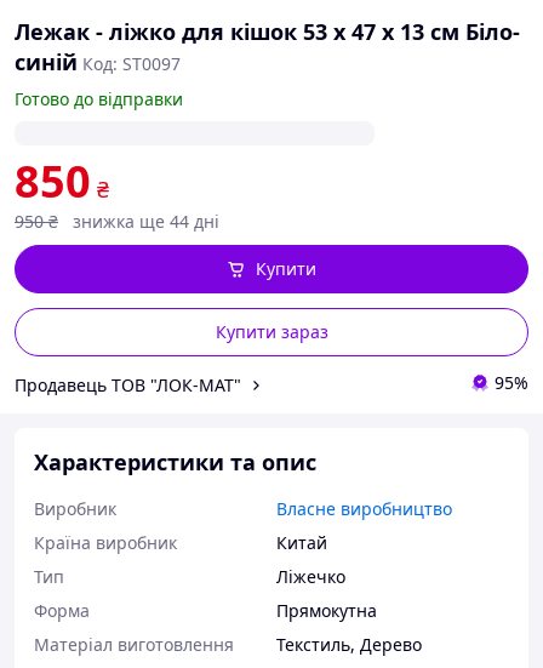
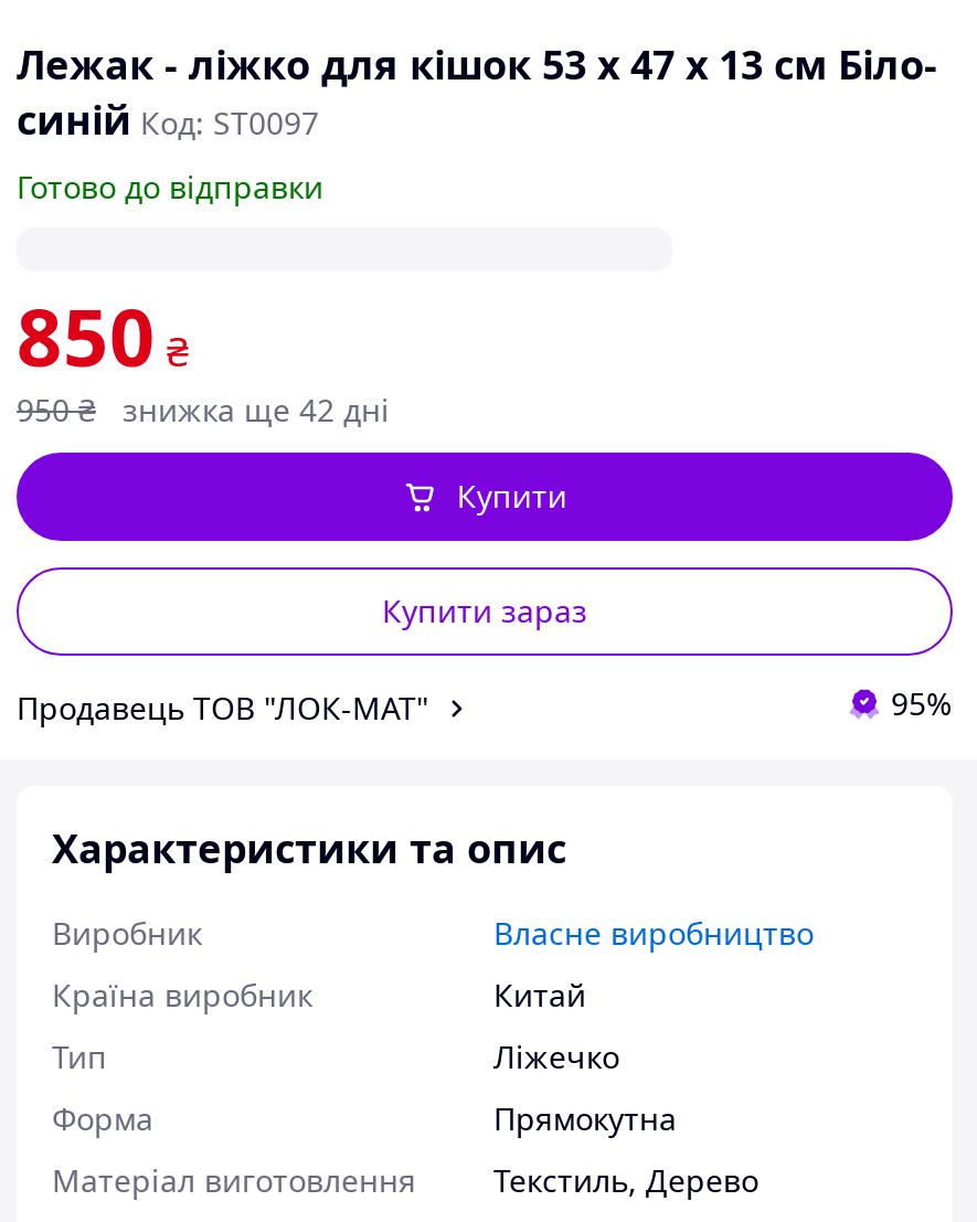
- знижка ще 44 дні
+ знижка ще 42 дні
